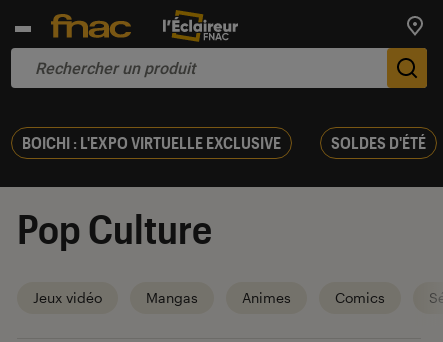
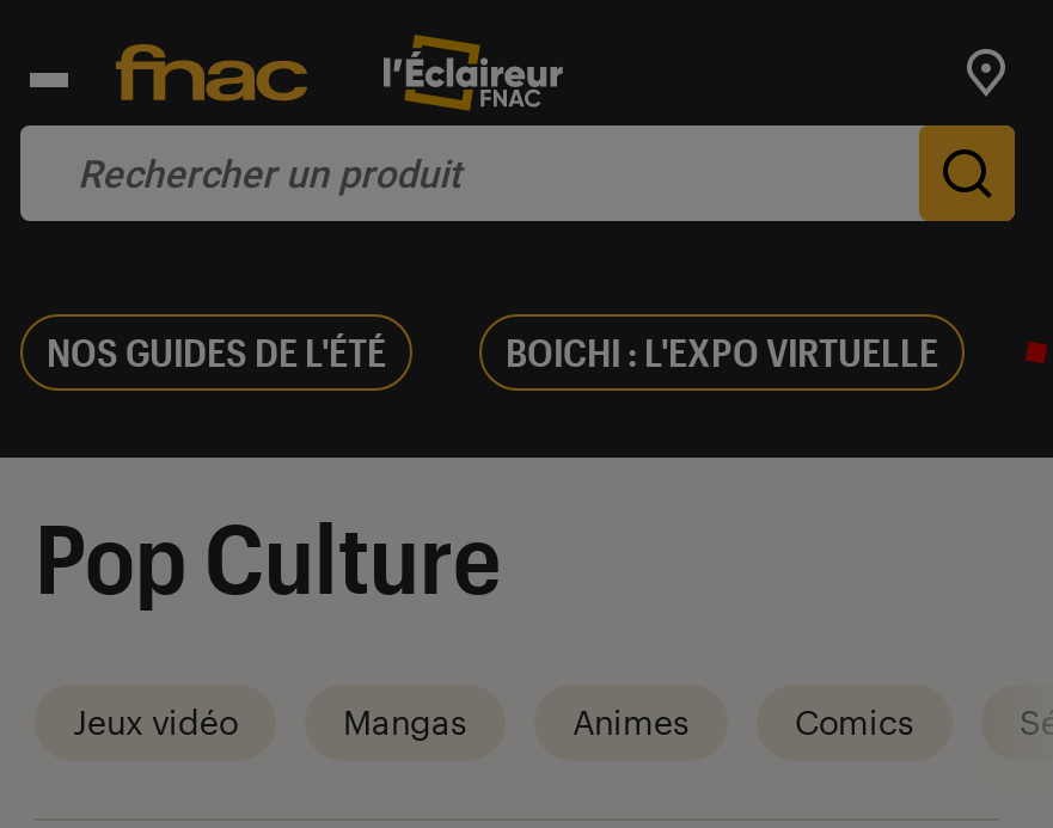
- BOICHI : L'EXPO VIRTUELLE EXCLUSIVE
- SOLDES D'ÉTÉ
+ NOS GUIDES DE L'ÉTÉ
+ BOICHI : L'EXPO VIRTUELLE
